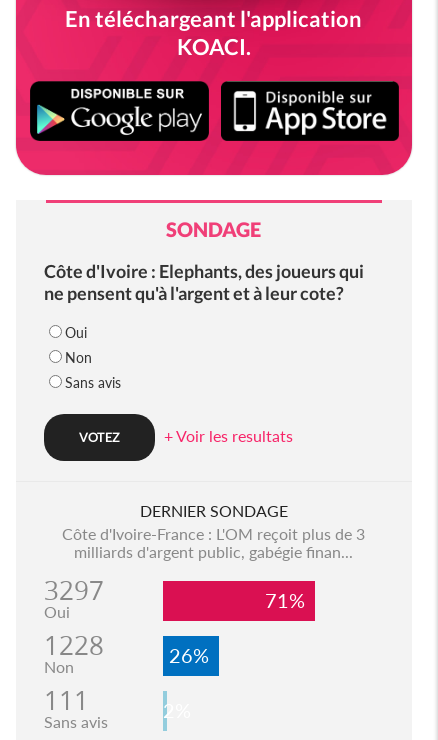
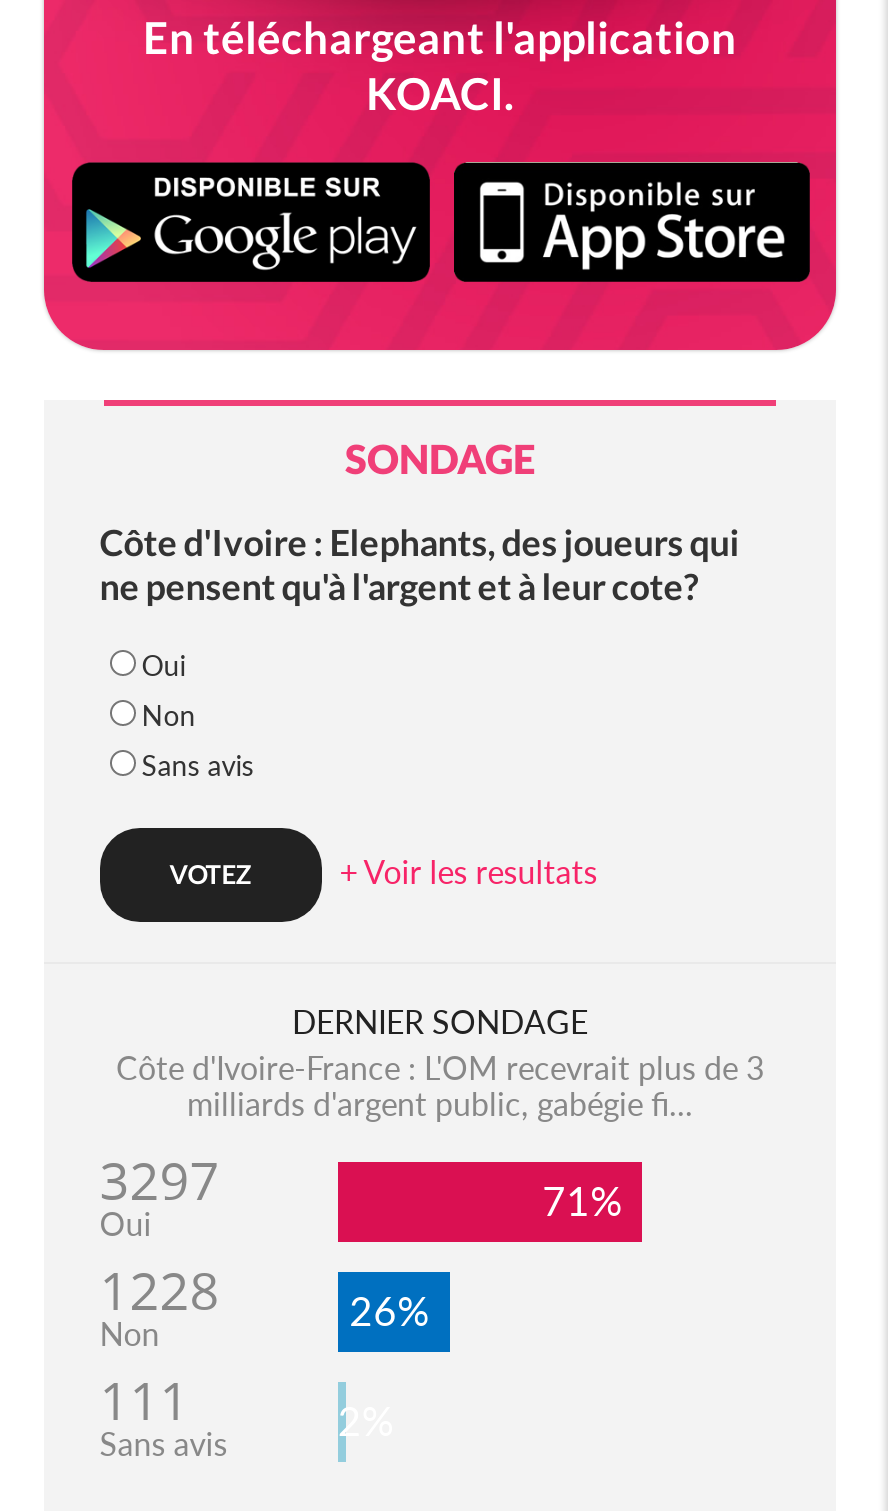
- Côte d'Ivoire-France : L'OM reçoit plus de 3
+ Côte d'Ivoire-France : L'OM recevrait plus de 3

- milliards d'argent public, gabégie finan...
+ milliards d'argent public, gabégie fi...
